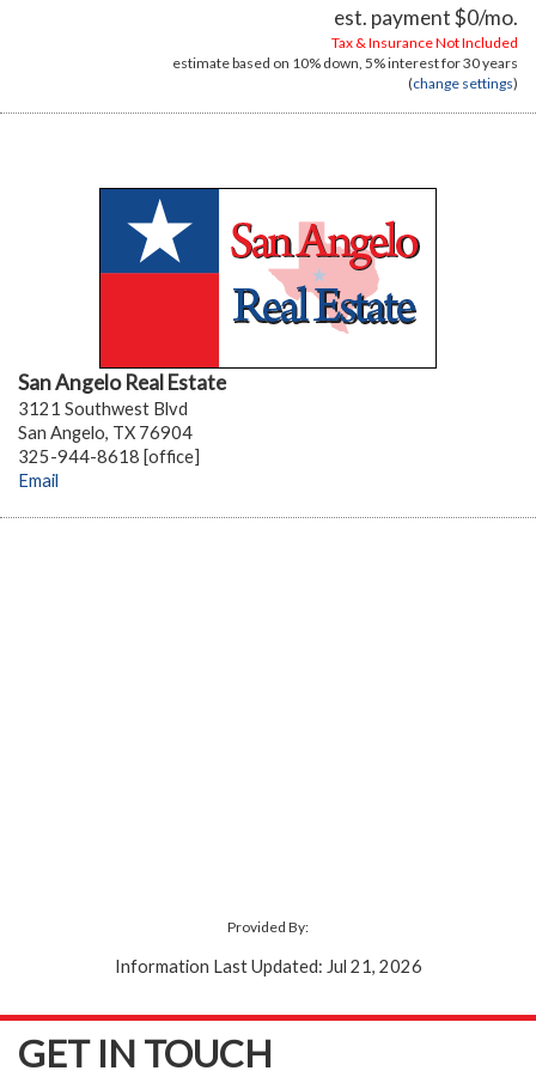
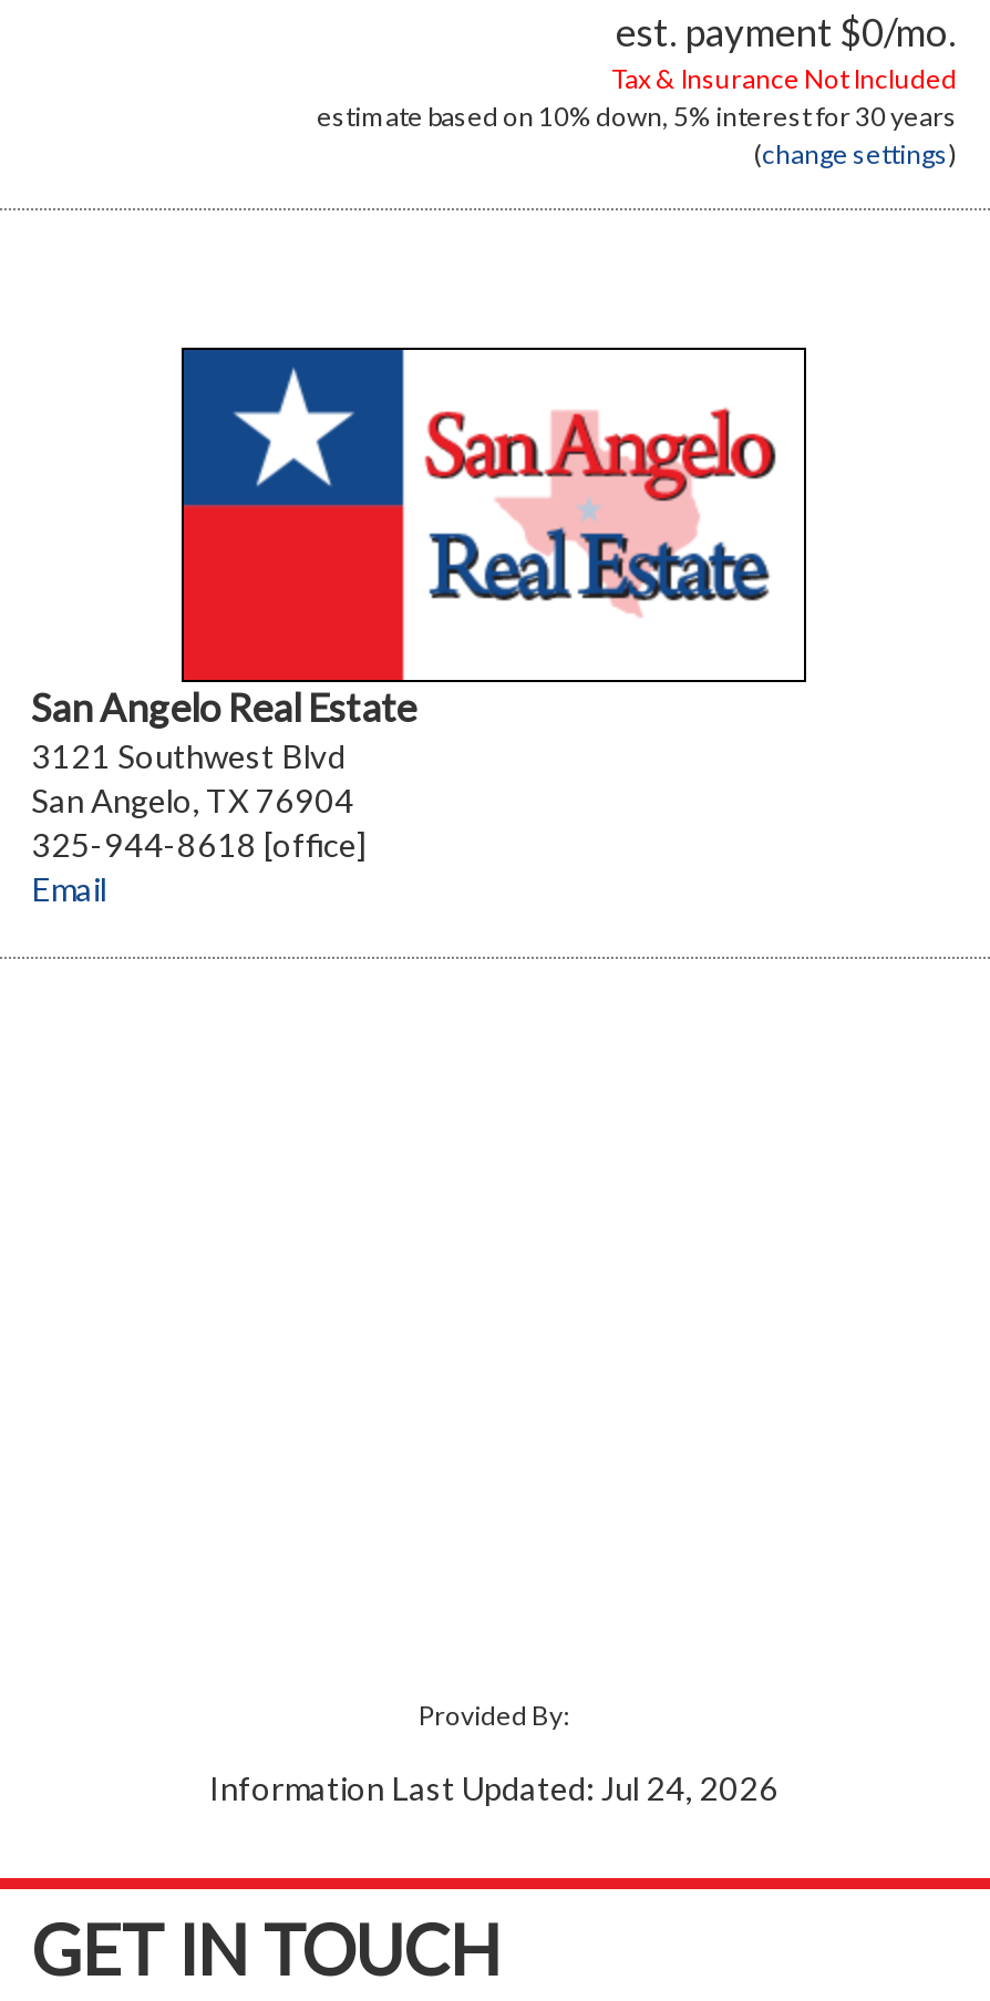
- Information Last Updated: Jul 21, 2026
+ Information Last Updated: Jul 24, 2026
